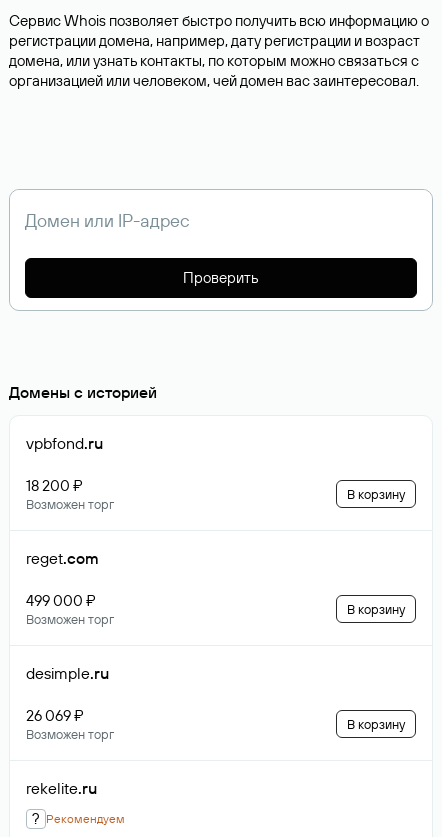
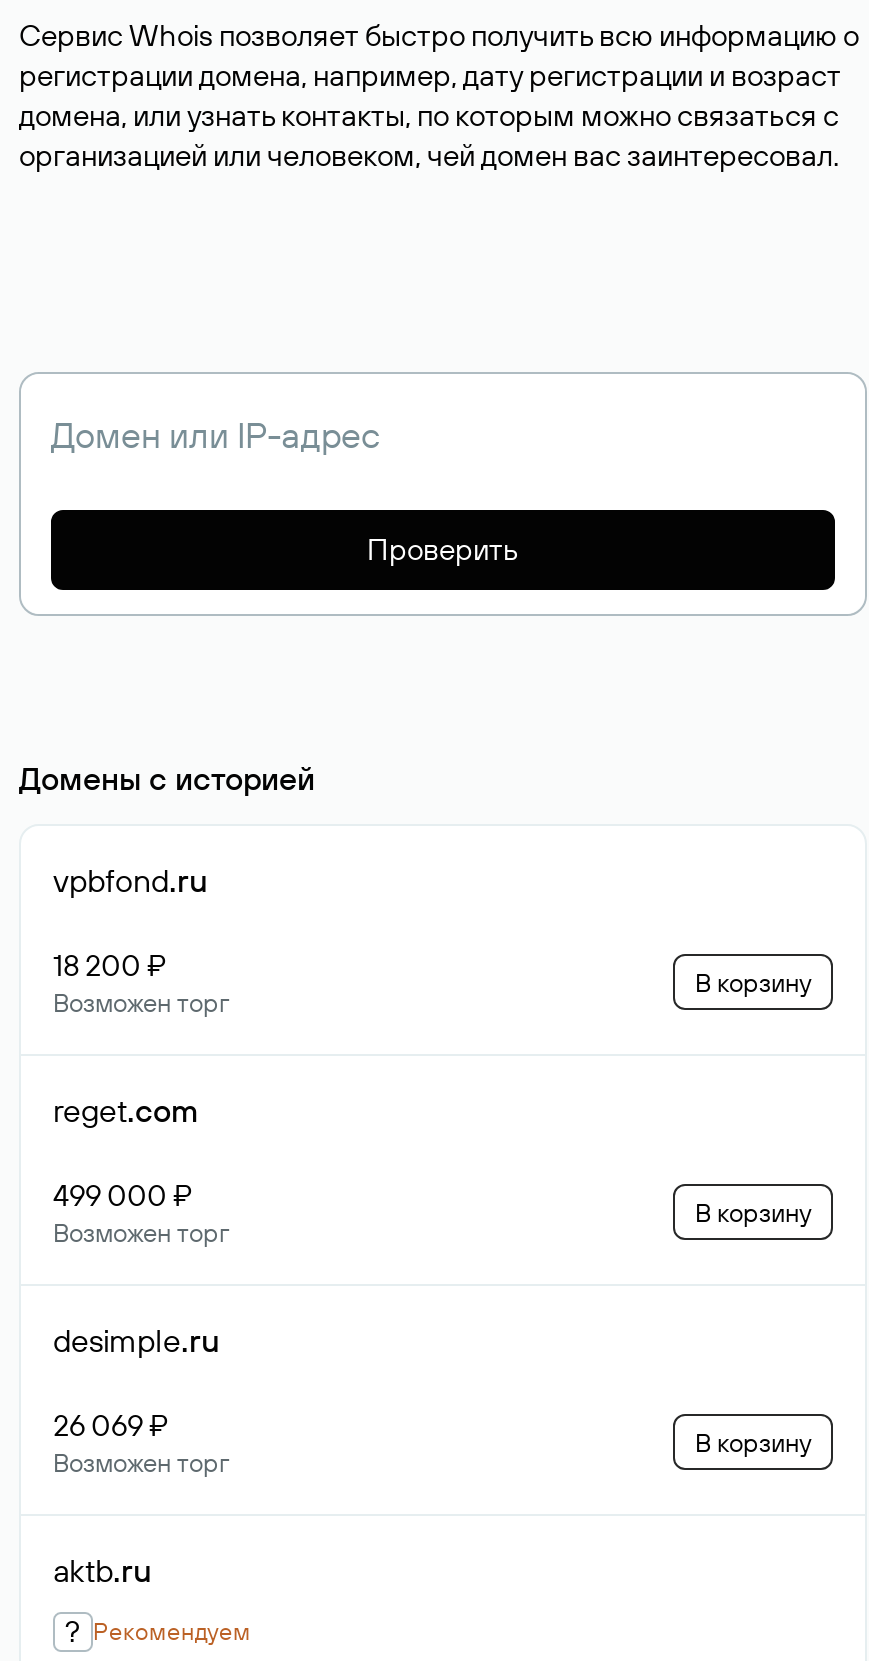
- rekelite.ru
+ aktb.ru
